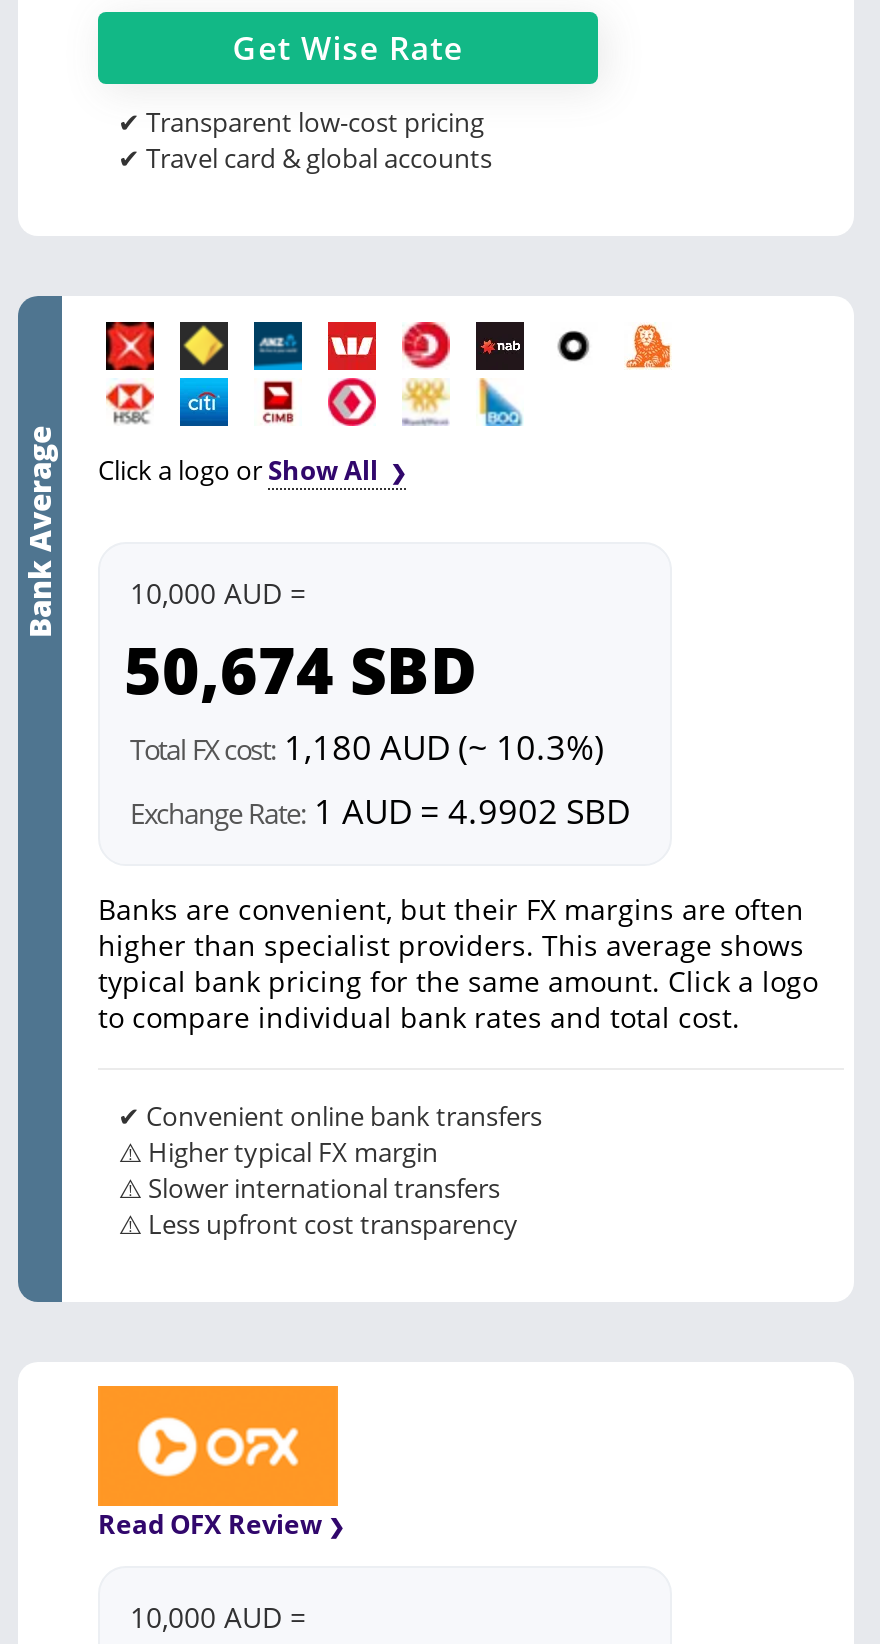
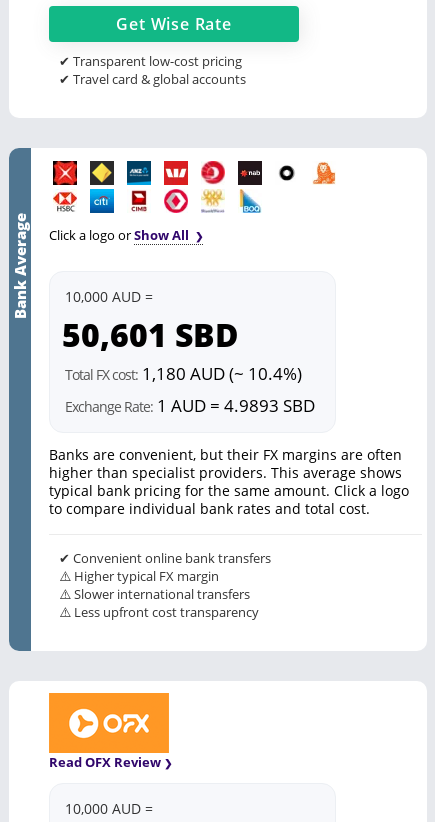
- 50,674 SBD
+ 50,601 SBD

- Total FX cost: 1,180 AUD (~ 10.3%)
+ Total FX cost: 1,180 AUD (~ 10.4%)

- Exchange Rate: 1 AUD = 4.9902 SBD
+ Exchange Rate: 1 AUD = 4.9893 SBD
